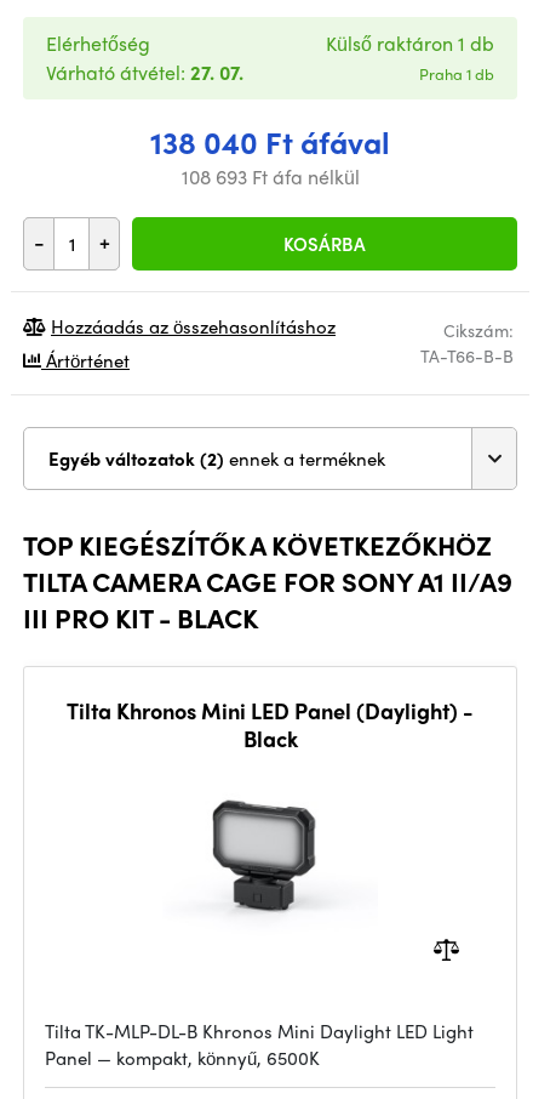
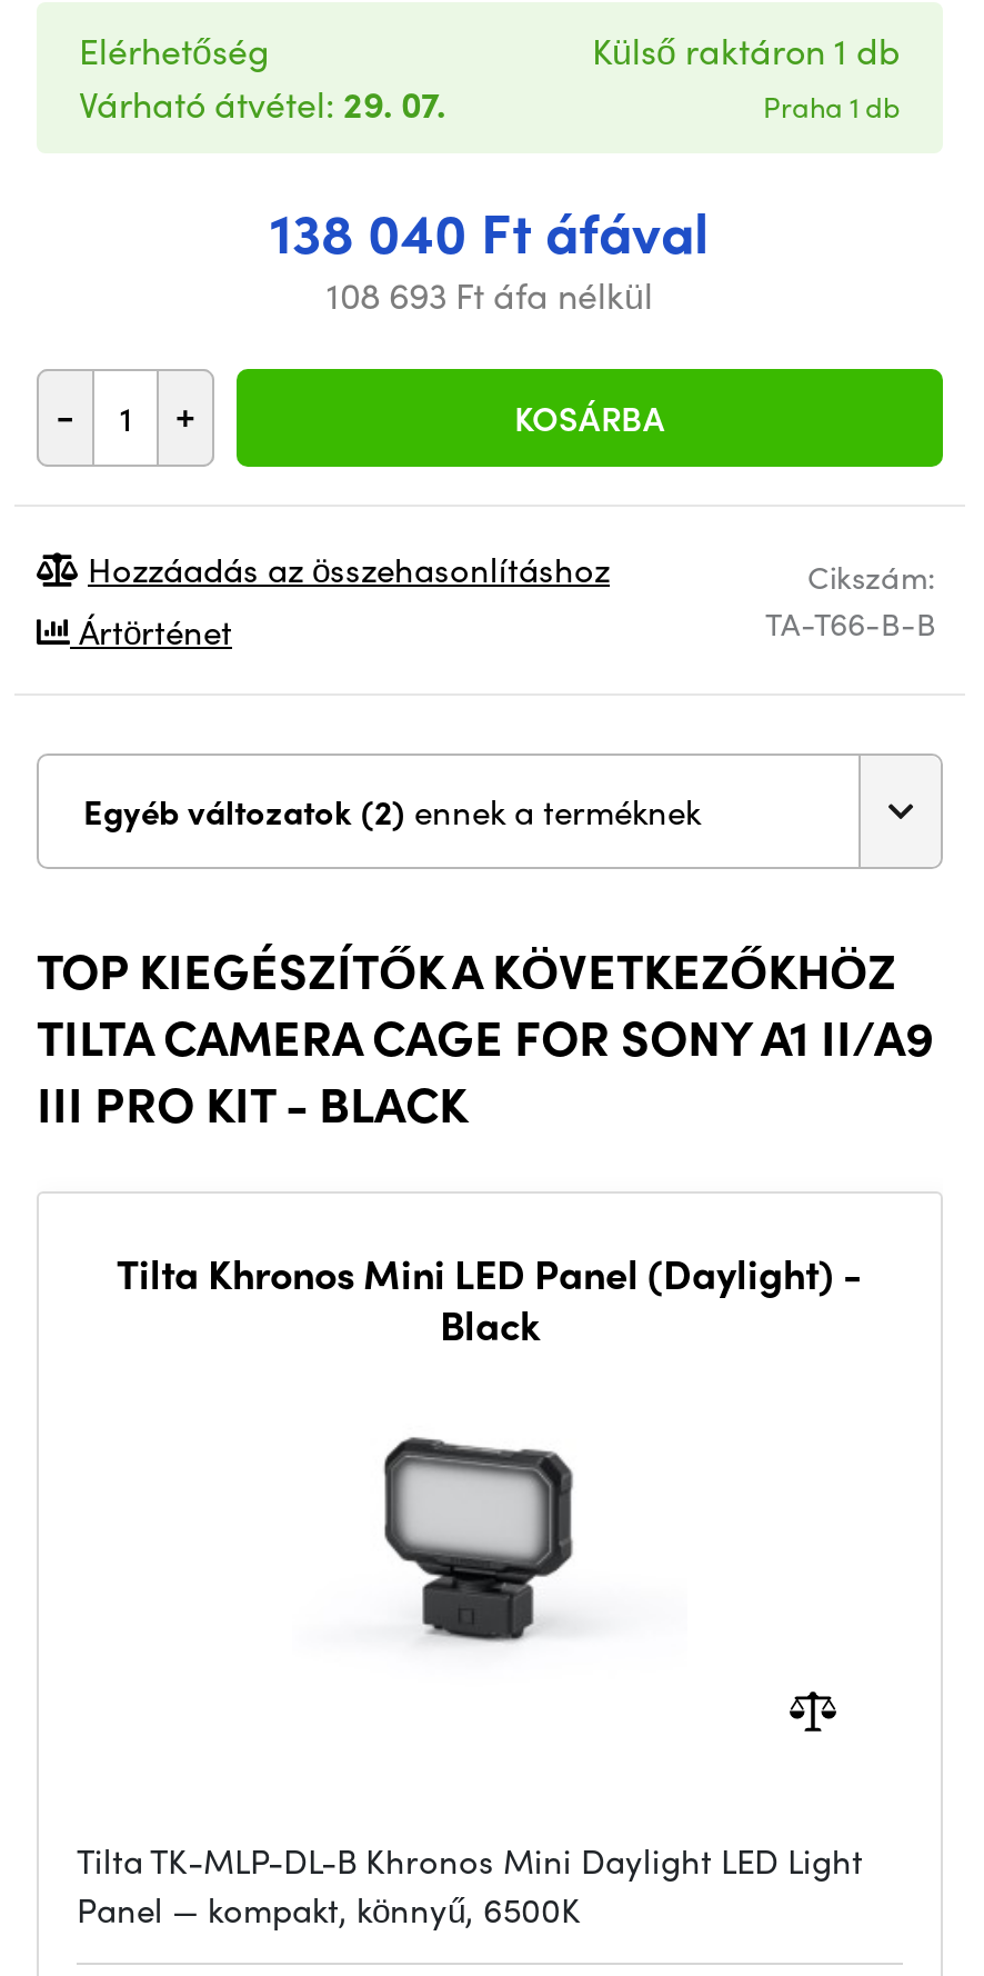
- Várható átvétel: 27. 07.
+ Várható átvétel: 29. 07.
